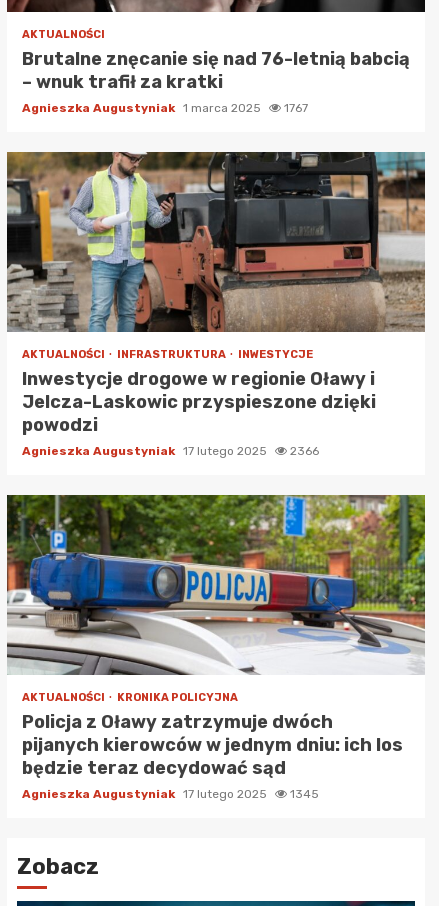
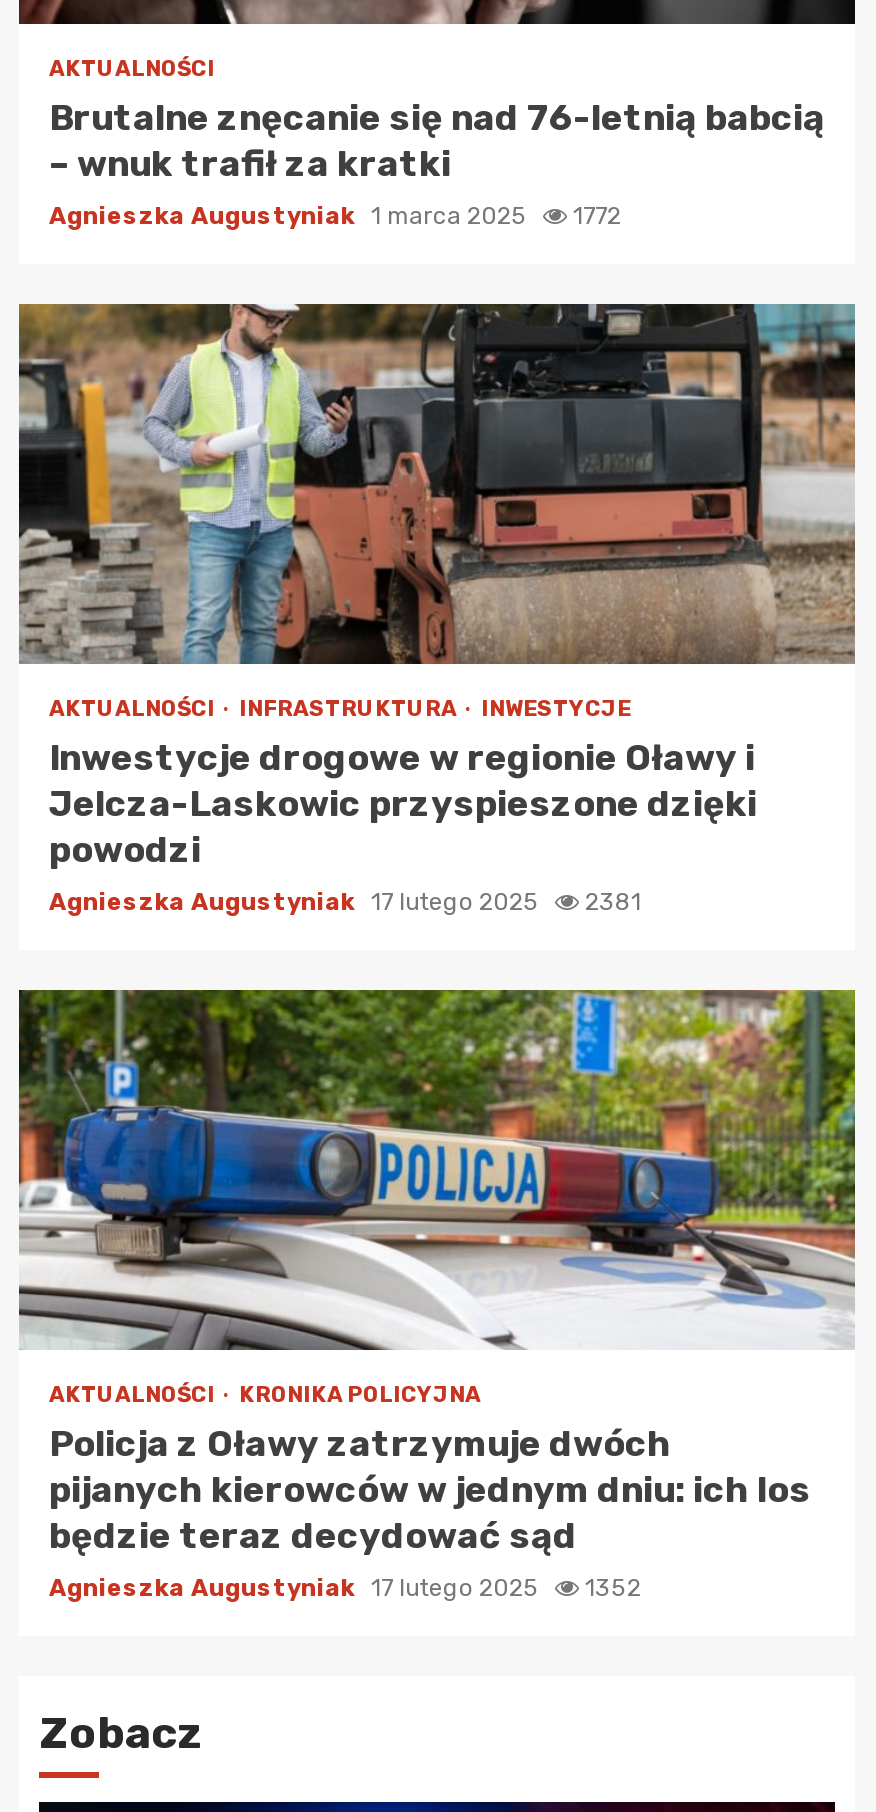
- Agnieszka Augustyniak 1 marca 2025 1767
+ Agnieszka Augustyniak 1 marca 2025 1772

- Agnieszka Augustyniak 17 lutego 2025 2366
+ Agnieszka Augustyniak 17 lutego 2025 2381

- Agnieszka Augustyniak 17 lutego 2025 1345
+ Agnieszka Augustyniak 17 lutego 2025 1352
